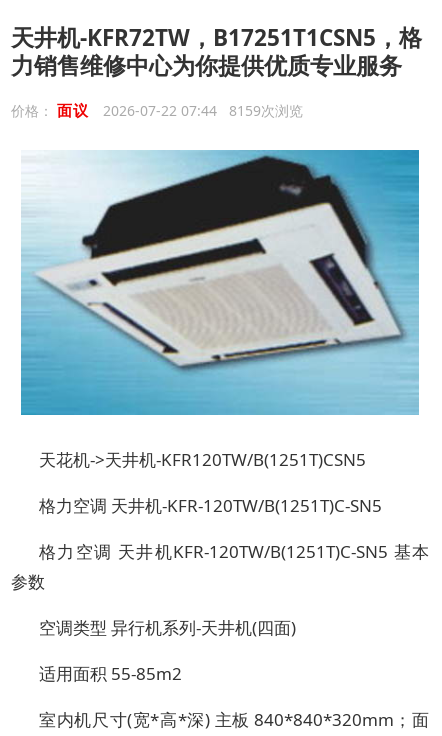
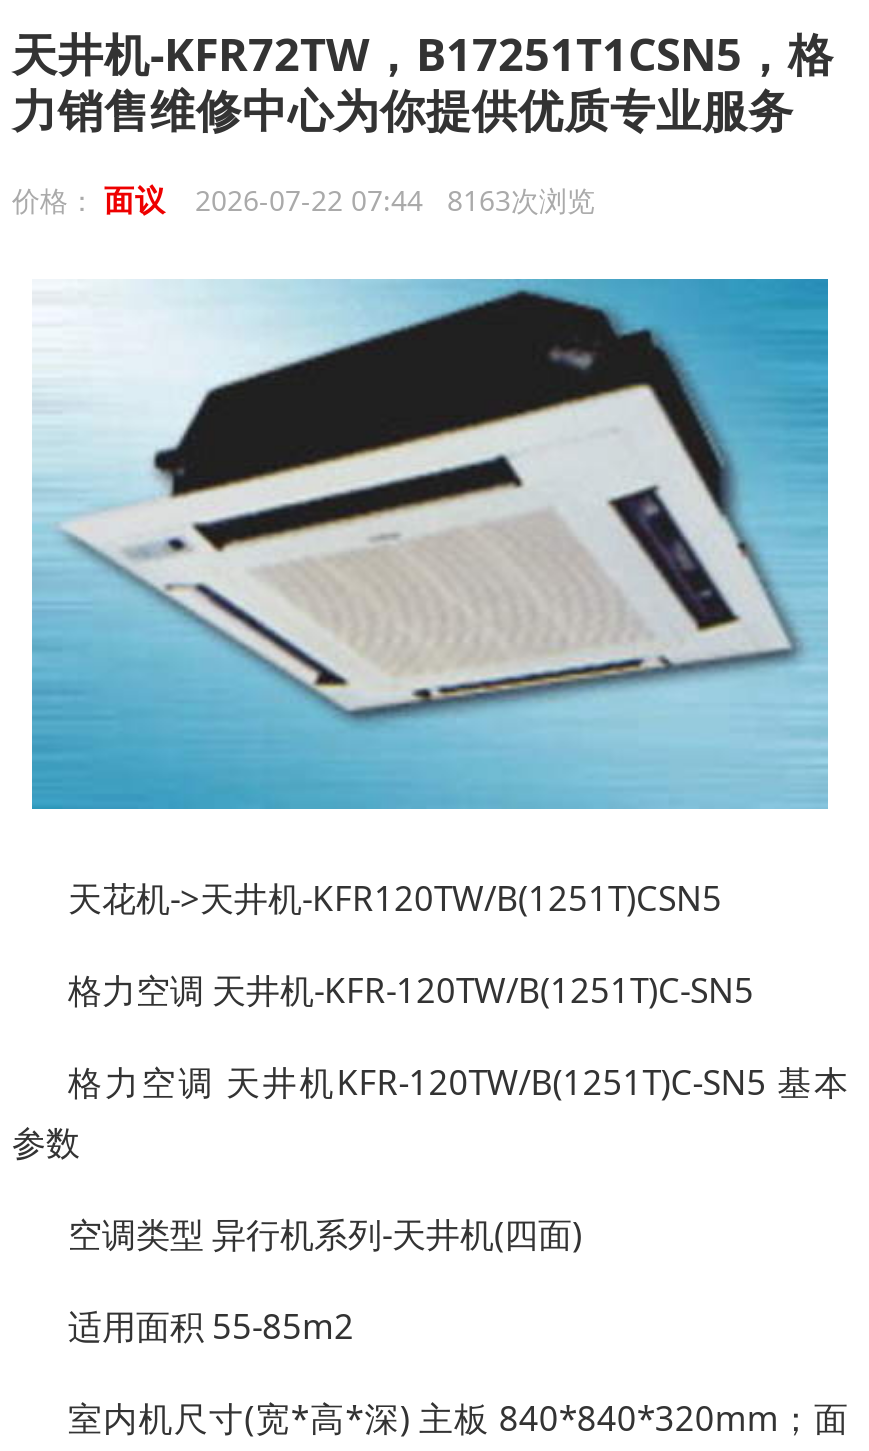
- 价格：面议 2026-07-22 07:44 8159次浏览
+ 价格：面议 2026-07-22 07:44 8163次浏览
